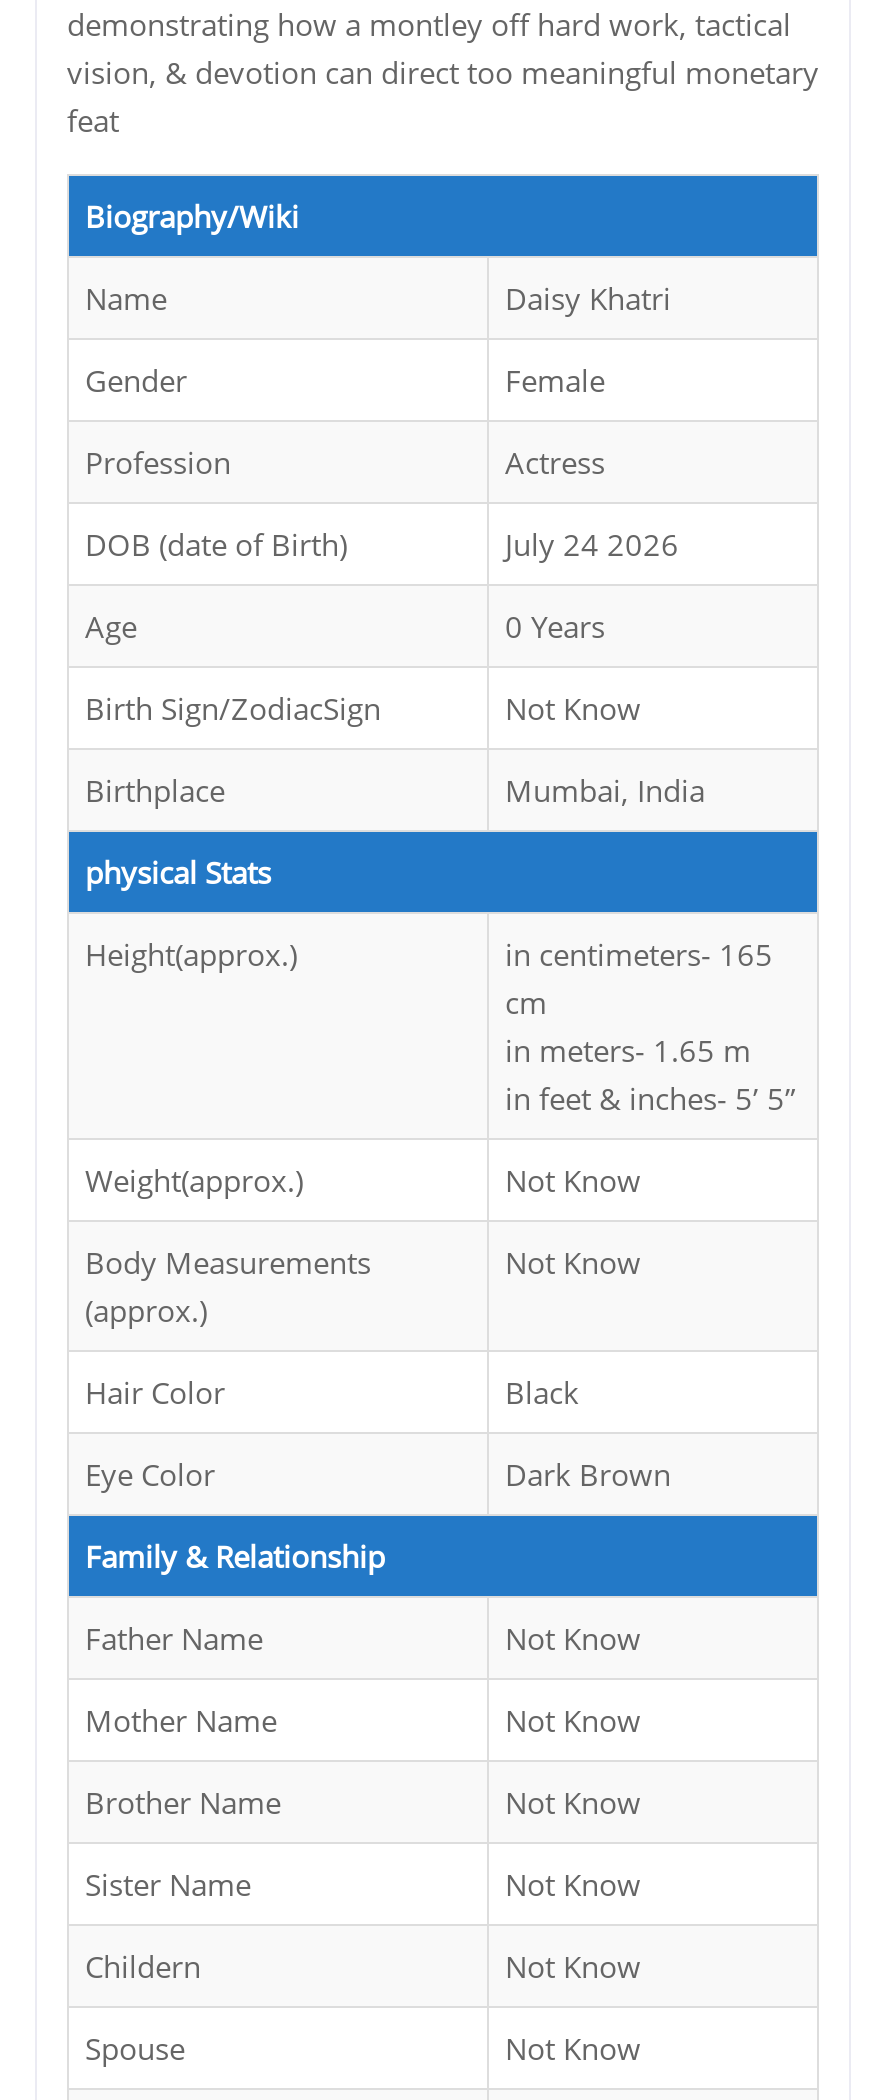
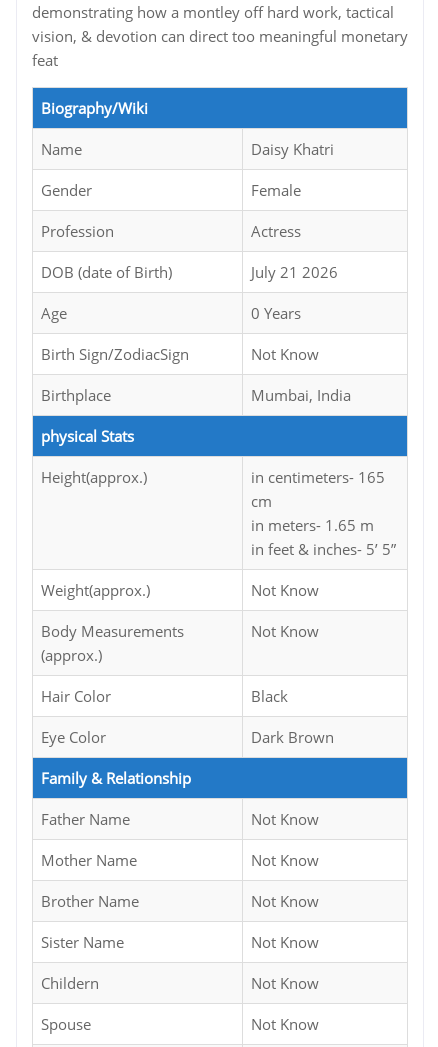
- July 24 2026
+ July 21 2026
